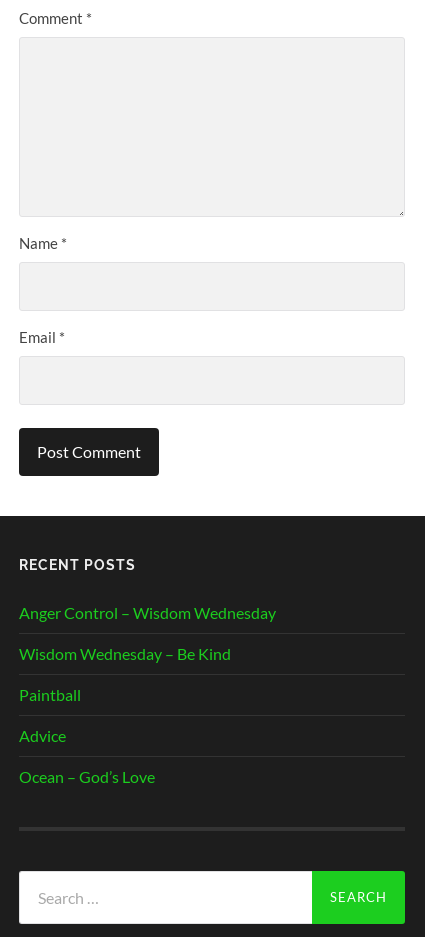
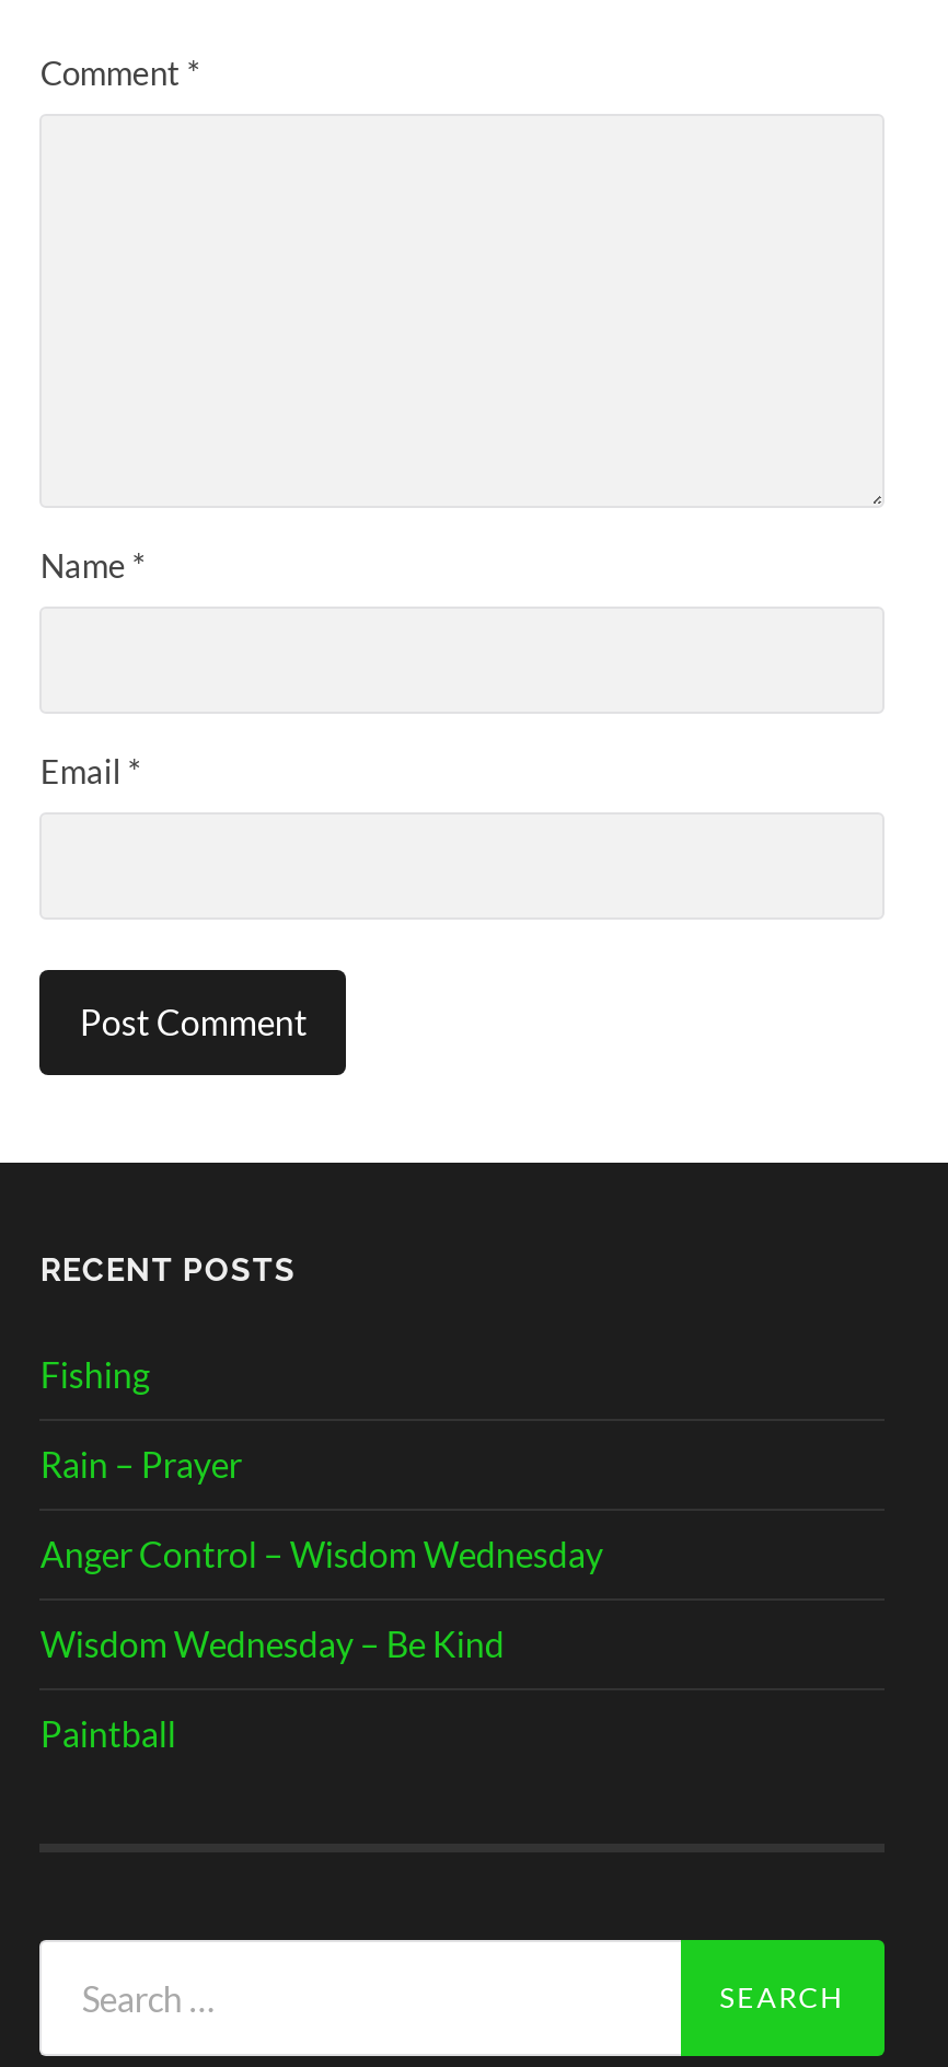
+ Fishing
+ Rain – Prayer

moved down: Anger Control – Wisdom Wednesday | Wisdom Wednesday – Be Kind | Paintball

- Advice
- Ocean – God’s Love
